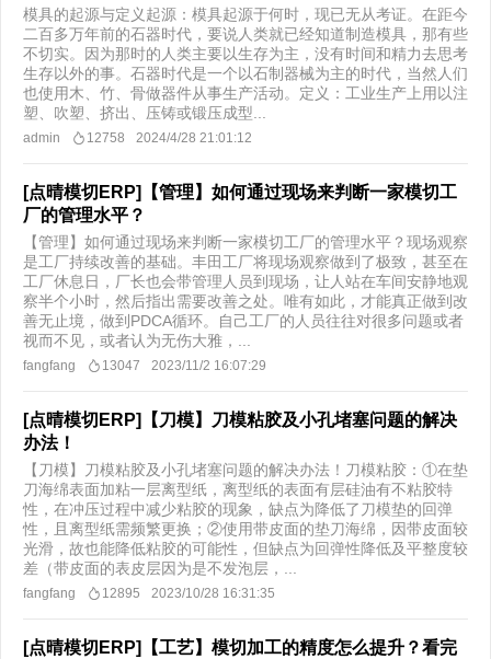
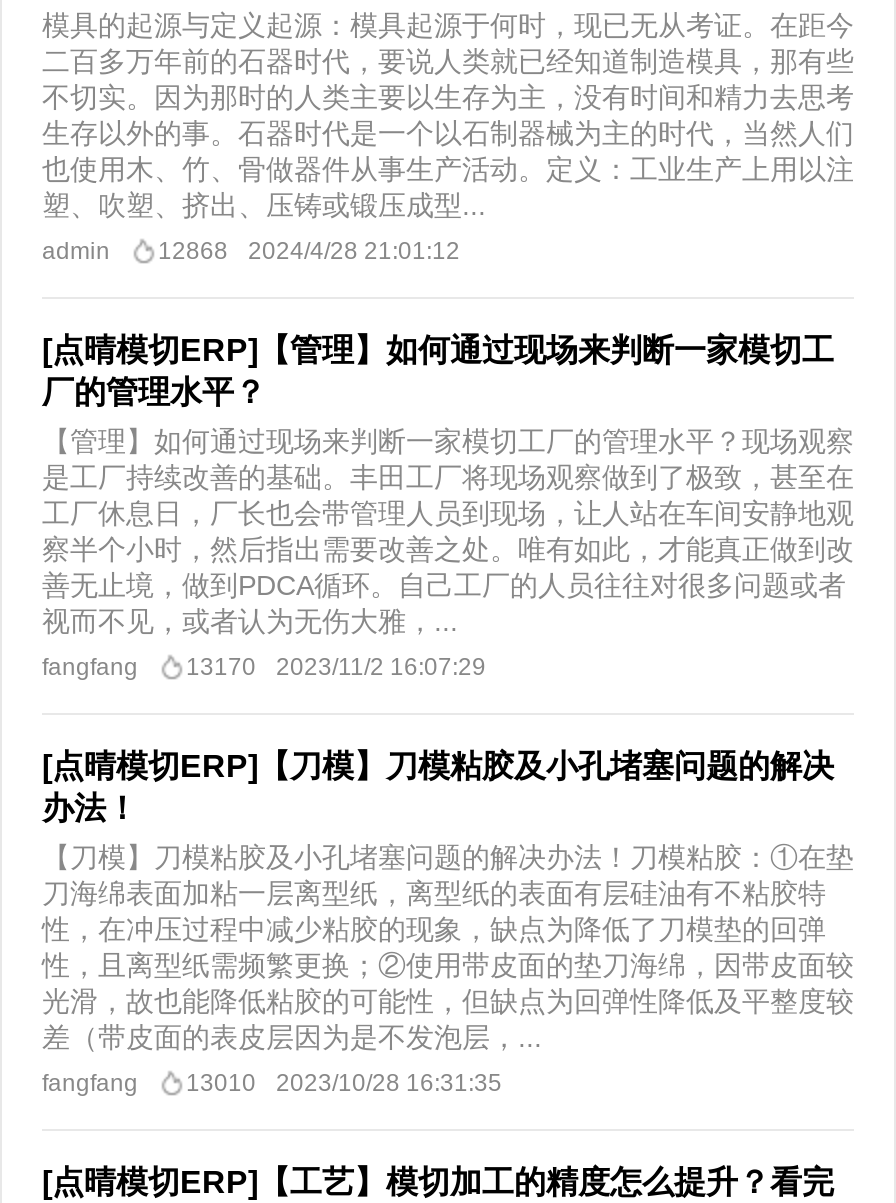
- admin 12758 2024/4/28 21:01:12
+ admin 12868 2024/4/28 21:01:12

- fangfang 13047 2023/11/2 16:07:29
+ fangfang 13170 2023/11/2 16:07:29

- fangfang 12895 2023/10/28 16:31:35
+ fangfang 13010 2023/10/28 16:31:35
